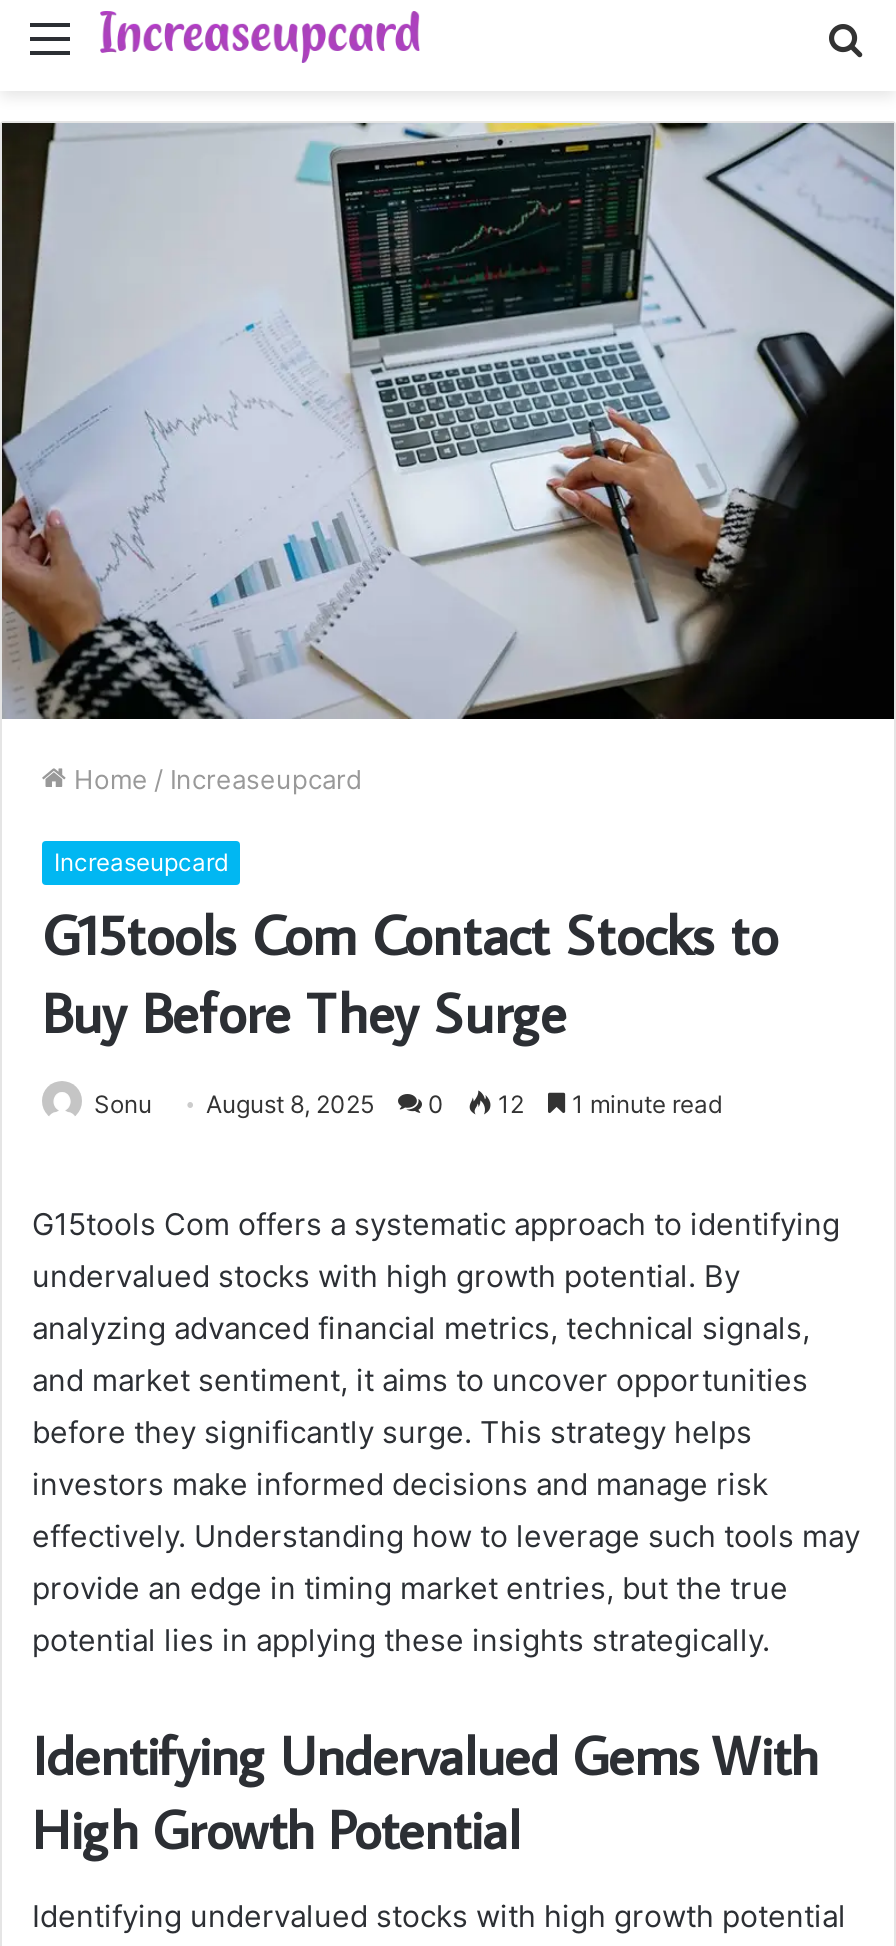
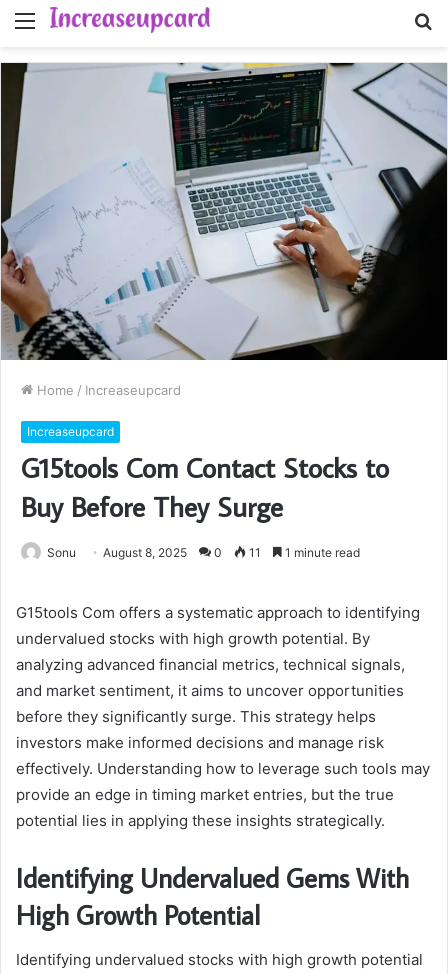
- Sonu August 8, 2025 0 12 1 minute read
+ Sonu August 8, 2025 0 11 1 minute read
